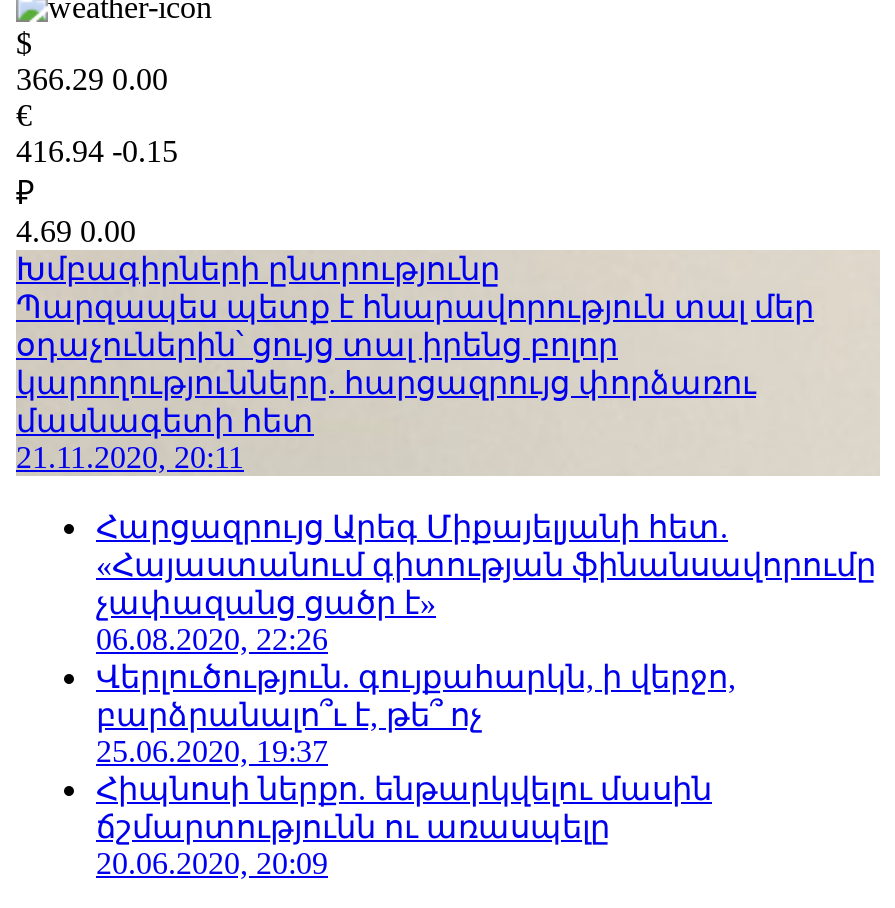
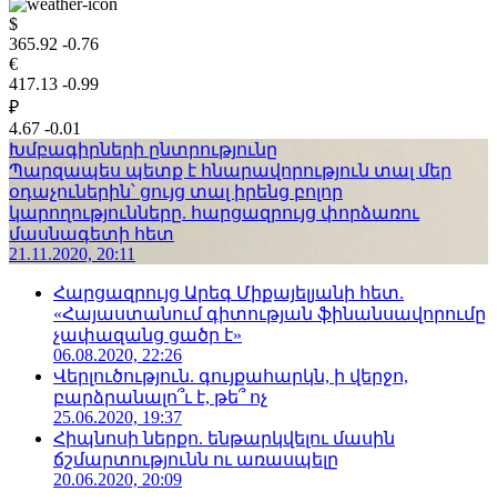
- 366.29 0.00
+ 365.92 -0.76

- 416.94 -0.15
+ 417.13 -0.99

- 4.69 0.00
+ 4.67 -0.01
